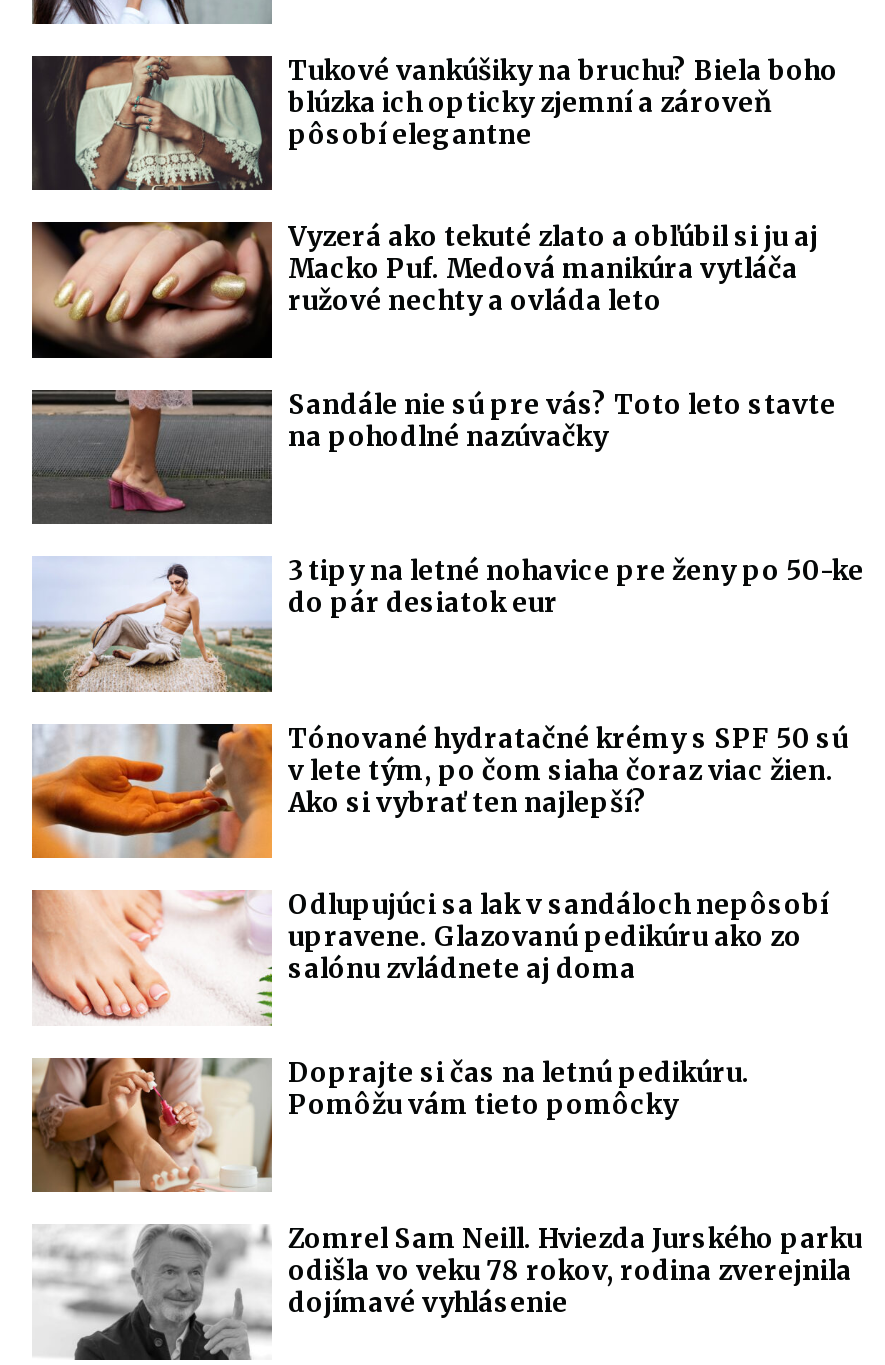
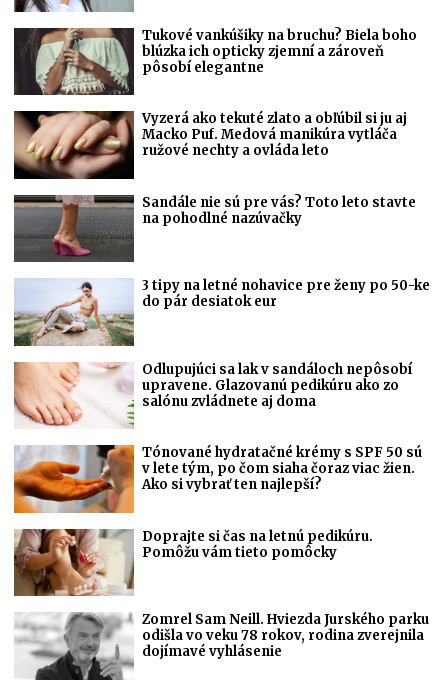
moved down: [image] | Tónované hydratačné krémy s SPF 50 sú | v lete tým, po čom siaha čoraz viac žien. | Ako si vybrať ten najlepší?

moved up: [image] | Odlupujúci sa lak v sandáloch nepôsobí | upravene. Glazovanú pedikúru ako zo | salónu zvládnete aj doma
